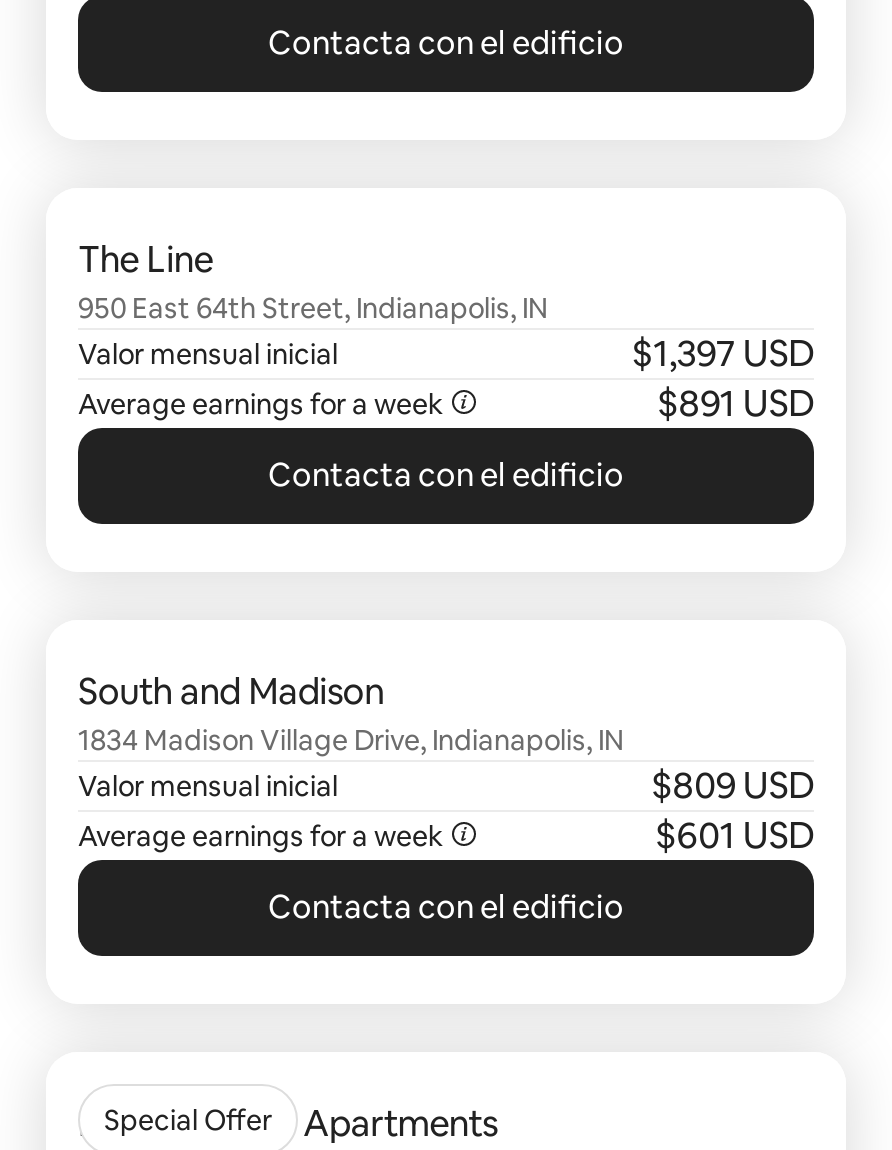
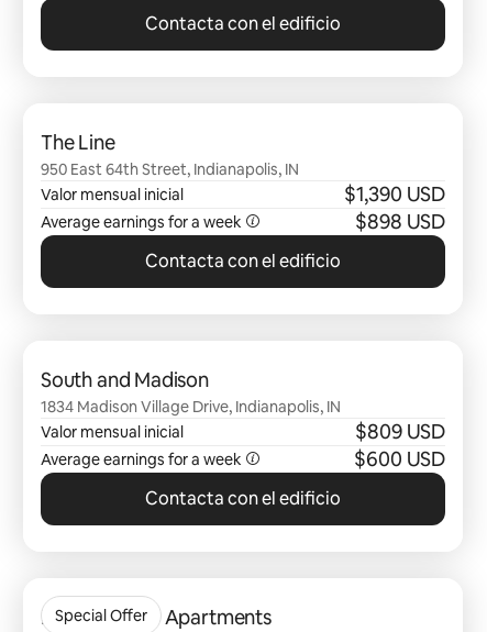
- $1,397 USD
+ $1,390 USD

- $891 USD
+ $898 USD

- $601 USD
+ $600 USD
